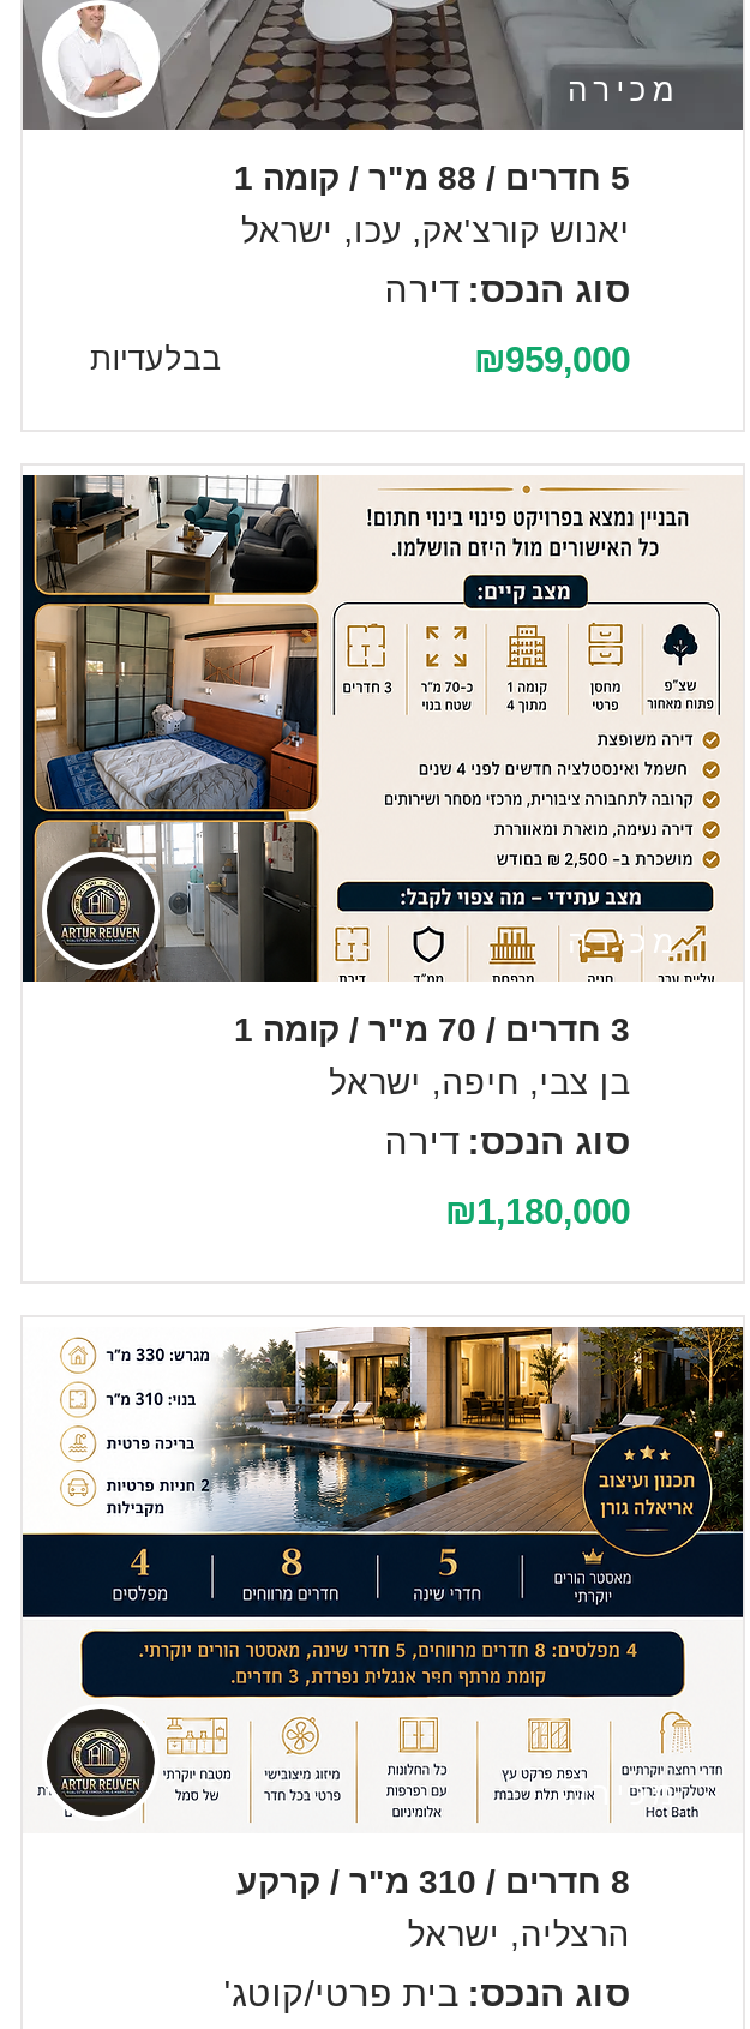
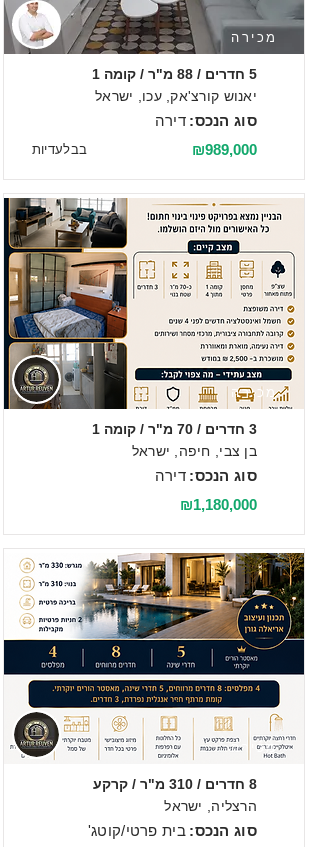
- ₪959,000
+ ₪989,000
